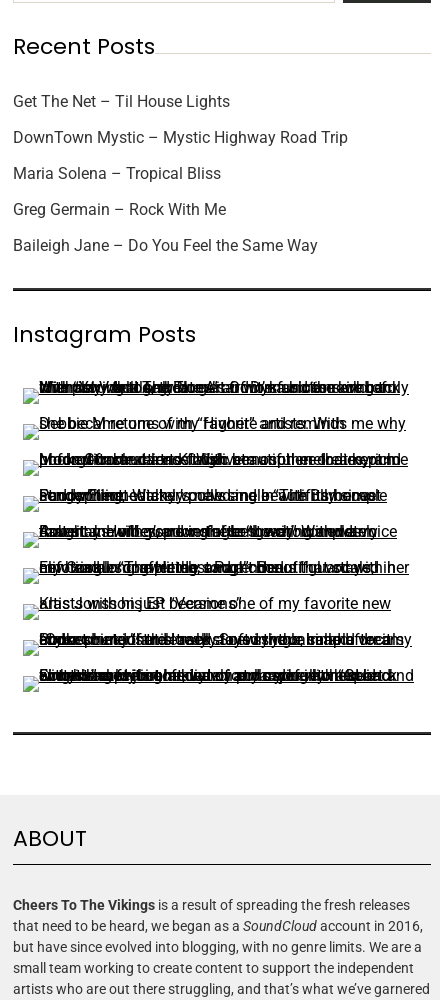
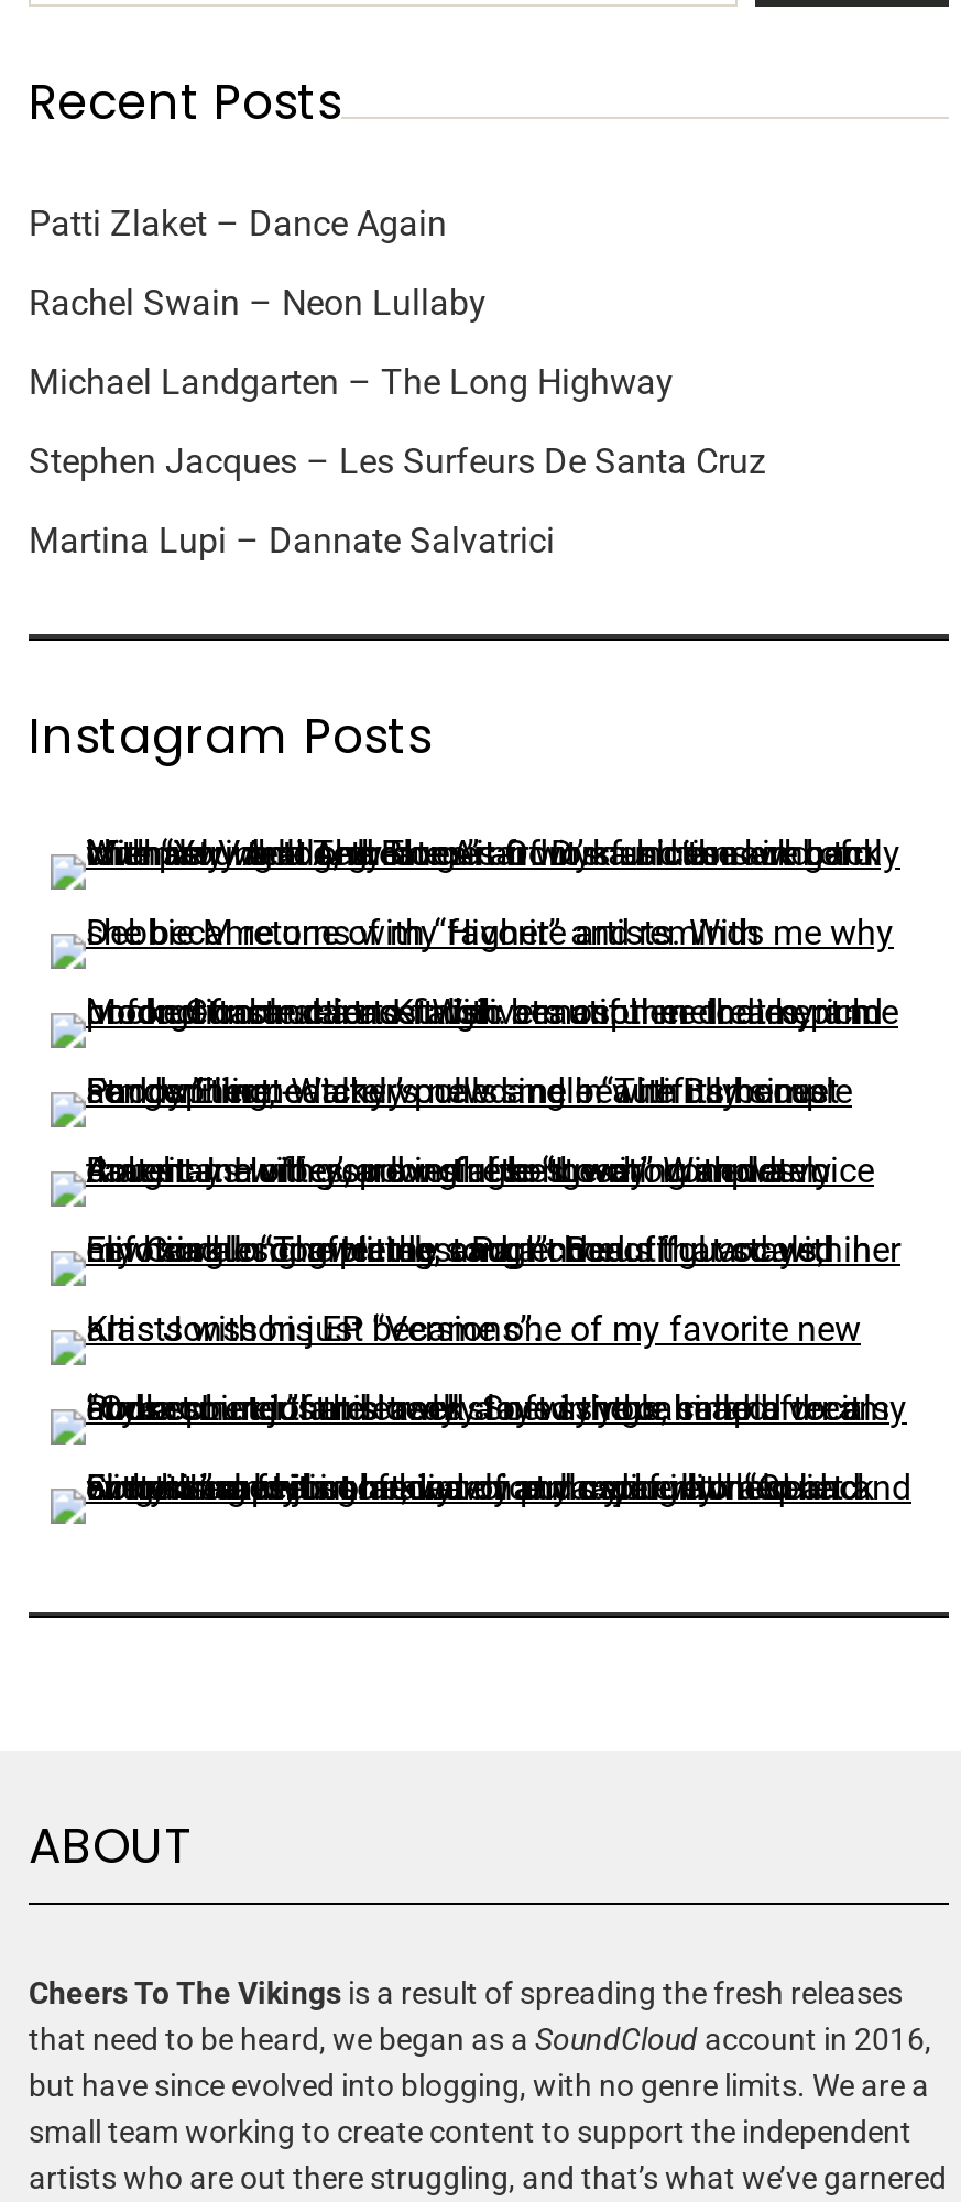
- Get The Net – Til House Lights
+ Patti Zlaket – Dance Again

- DownTown Mystic – Mystic Highway Road Trip
+ Rachel Swain – Neon Lullaby

- Maria Solena – Tropical Bliss
+ Michael Landgarten – The Long Highway

- Greg Germain – Rock With Me
+ Stephen Jacques – Les Surfeurs De Santa Cruz

- Baileigh Jane – Do You Feel the Same Way
+ Martina Lupi – Dannate Salvatrici
